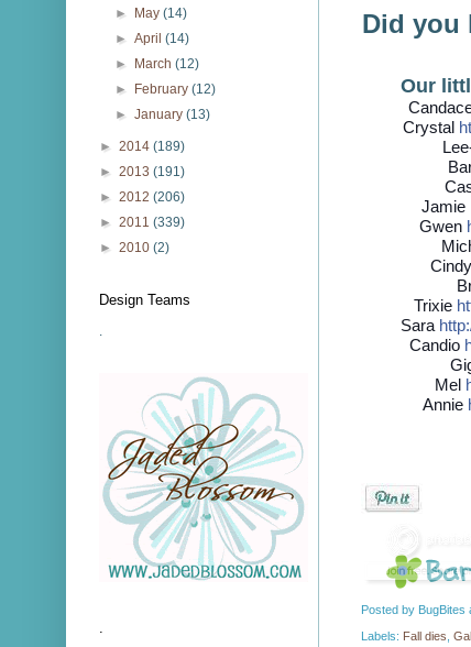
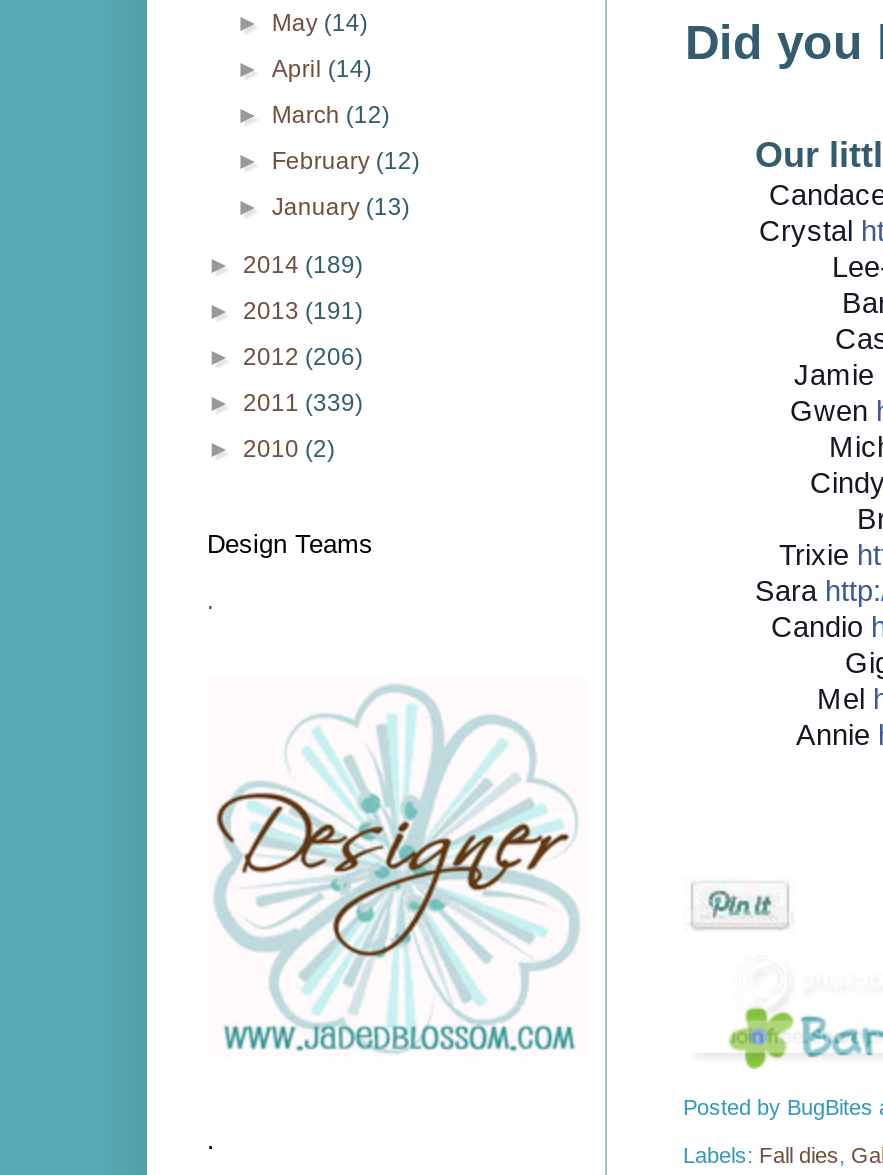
- [image]
+ [image]
